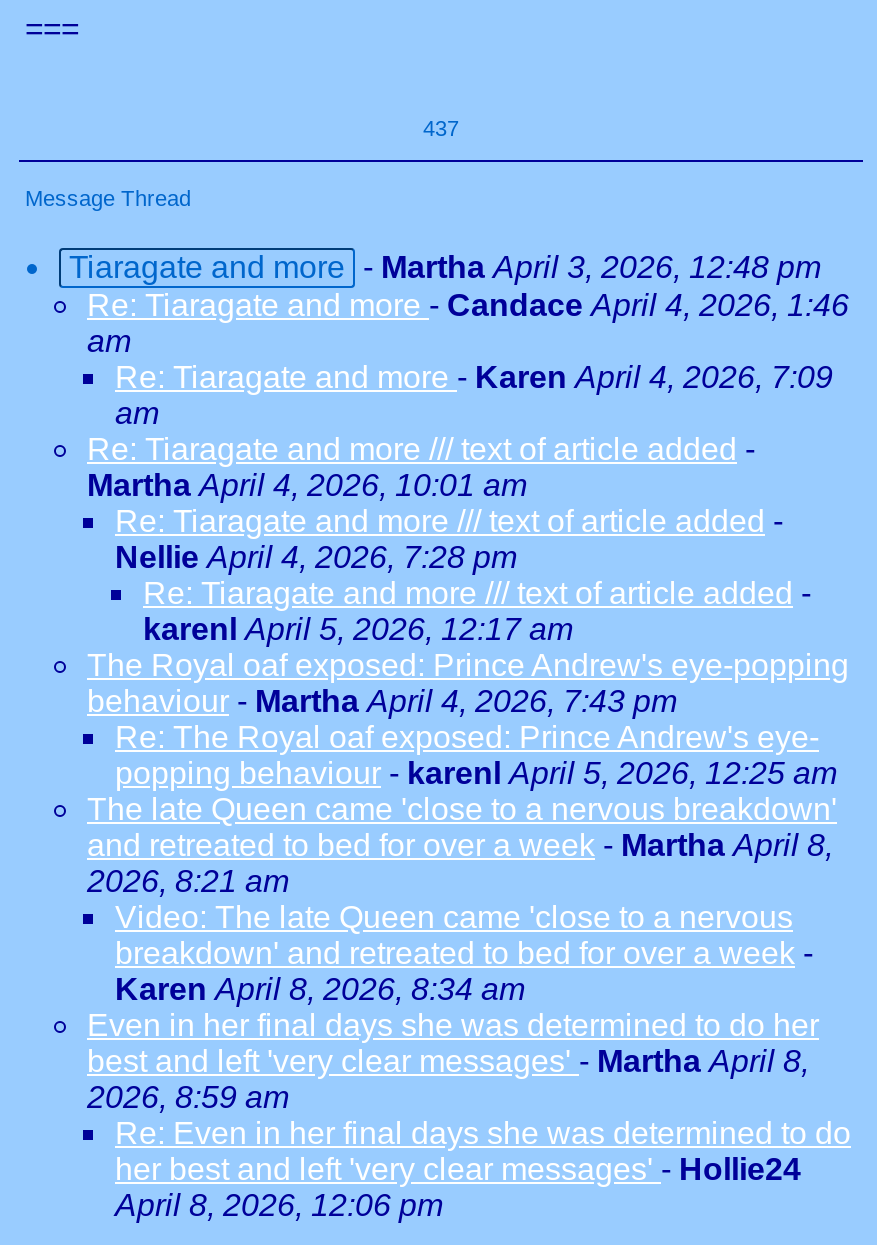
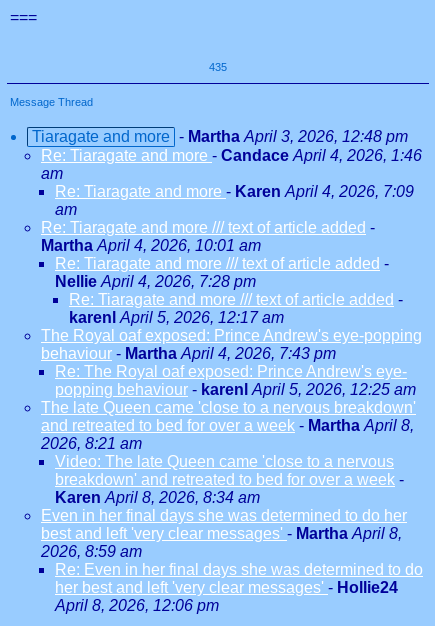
- 437
+ 435
